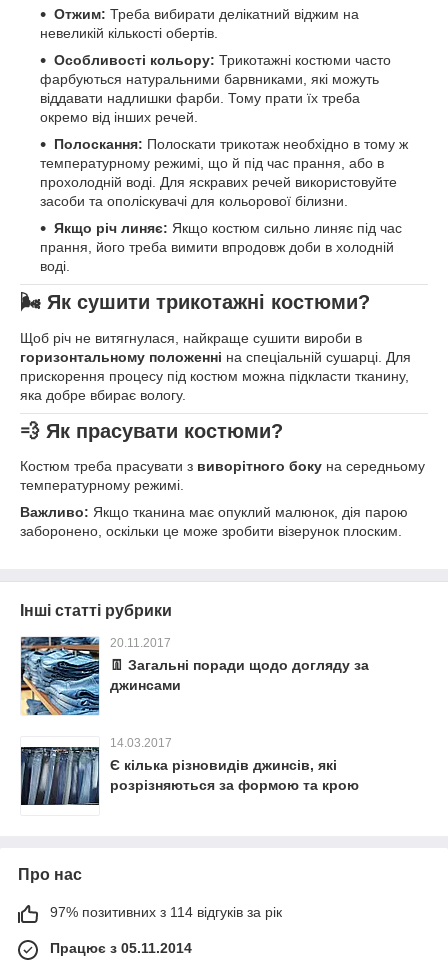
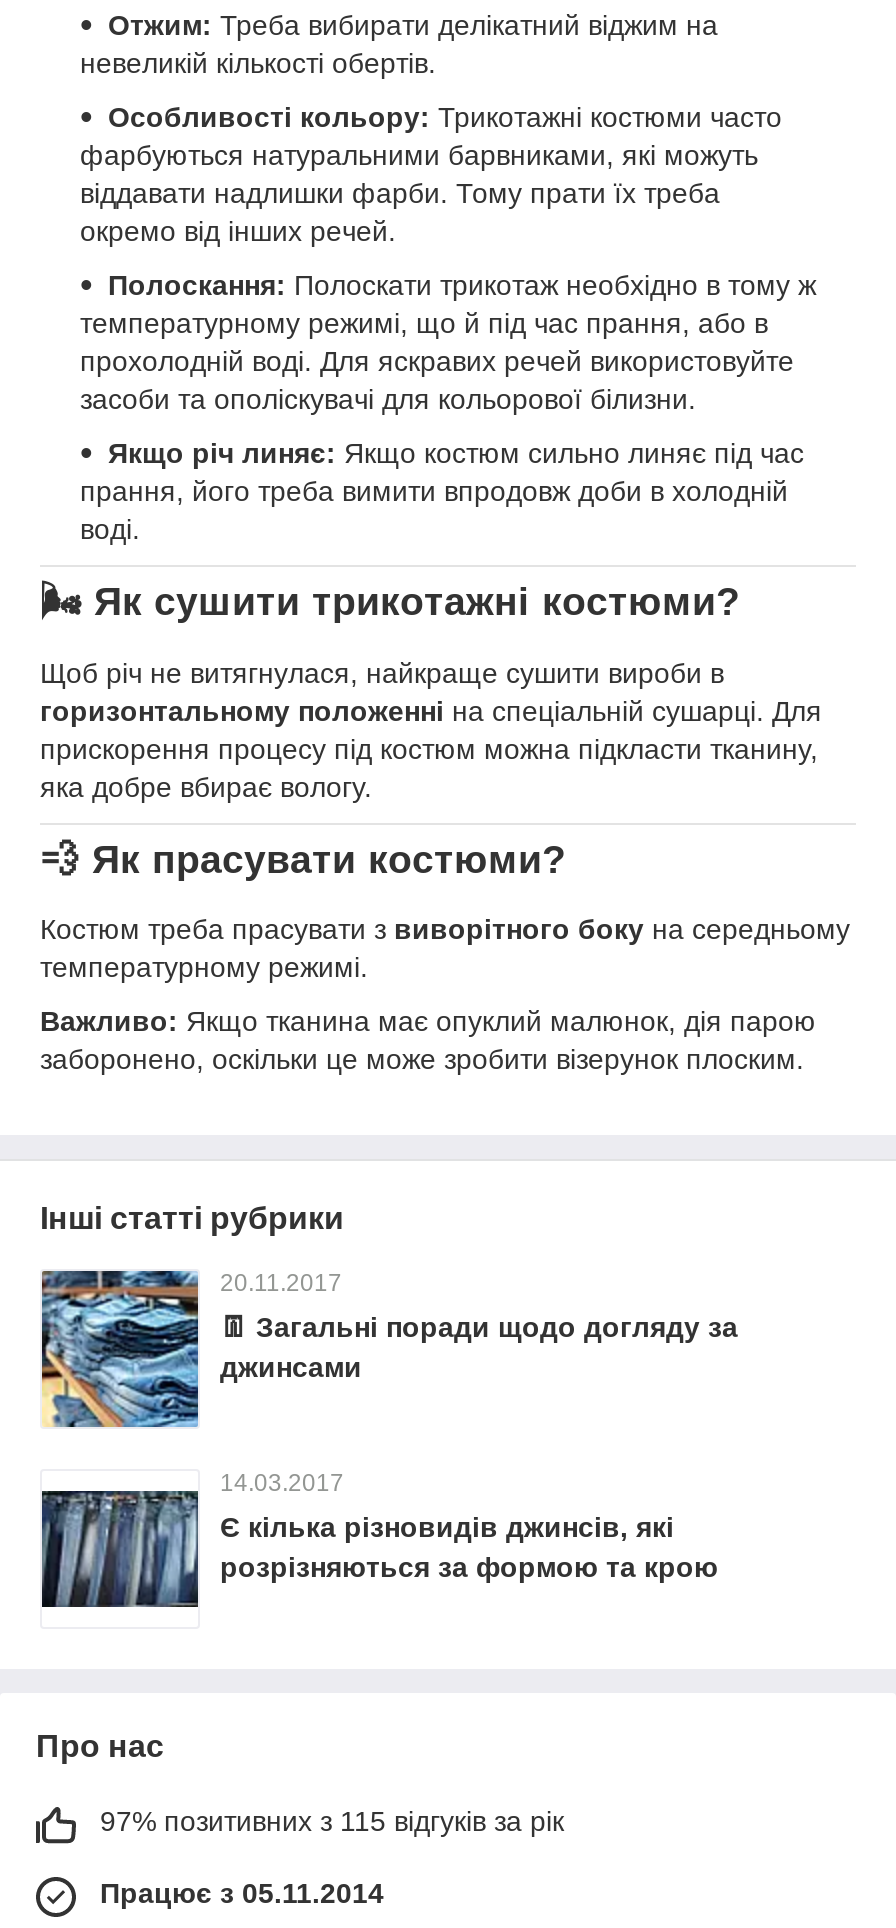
- 97% позитивних з 114 відгуків за рік
+ 97% позитивних з 115 відгуків за рік
